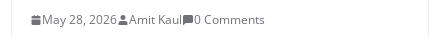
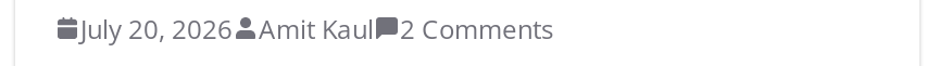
- May 28, 2026
+ July 20, 2026

- 0 Comments
+ 2 Comments
